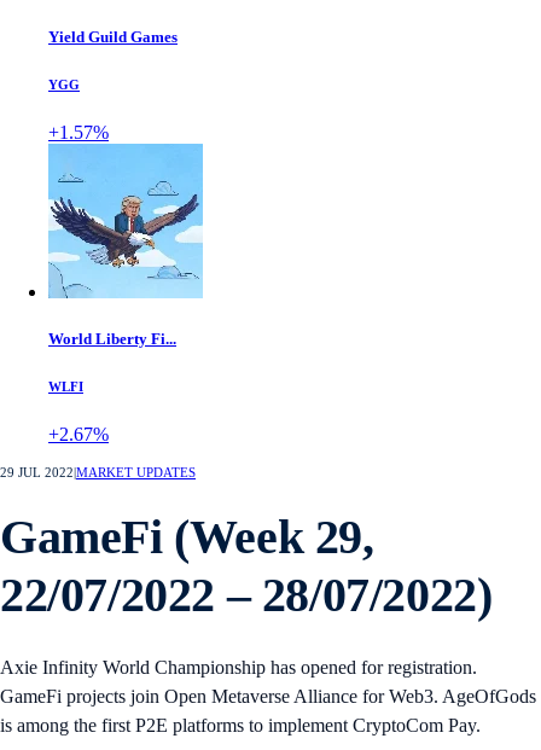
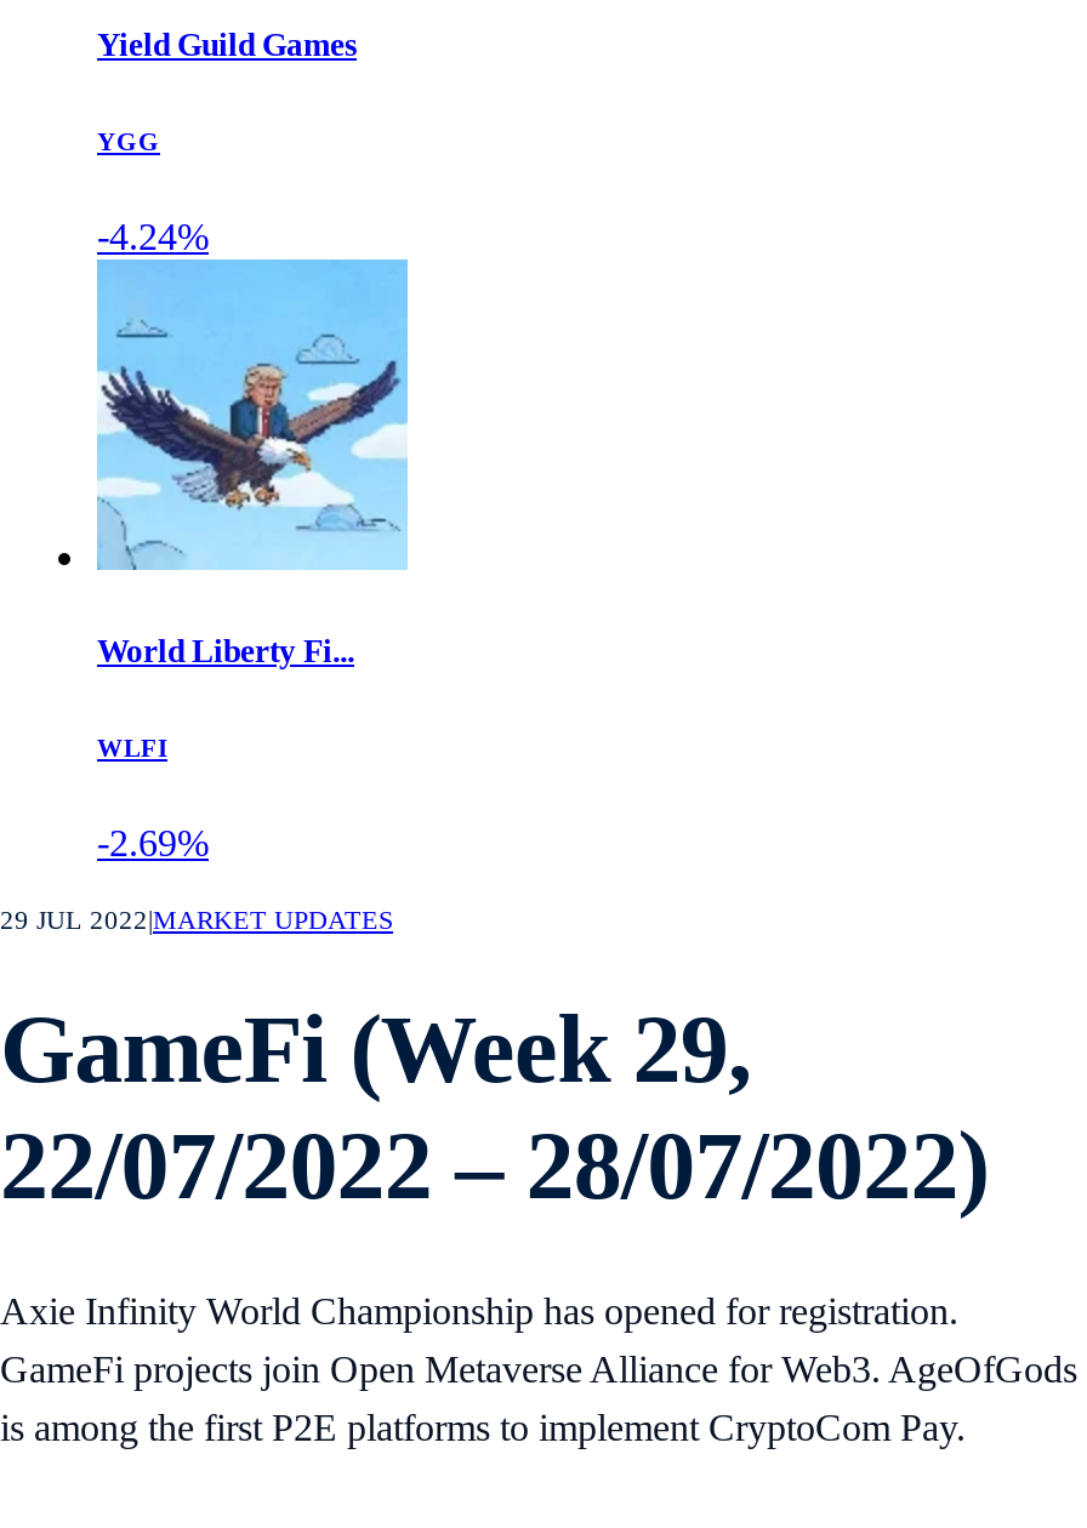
- +1.57%
+ -4.24%

- +2.67%
+ -2.69%
